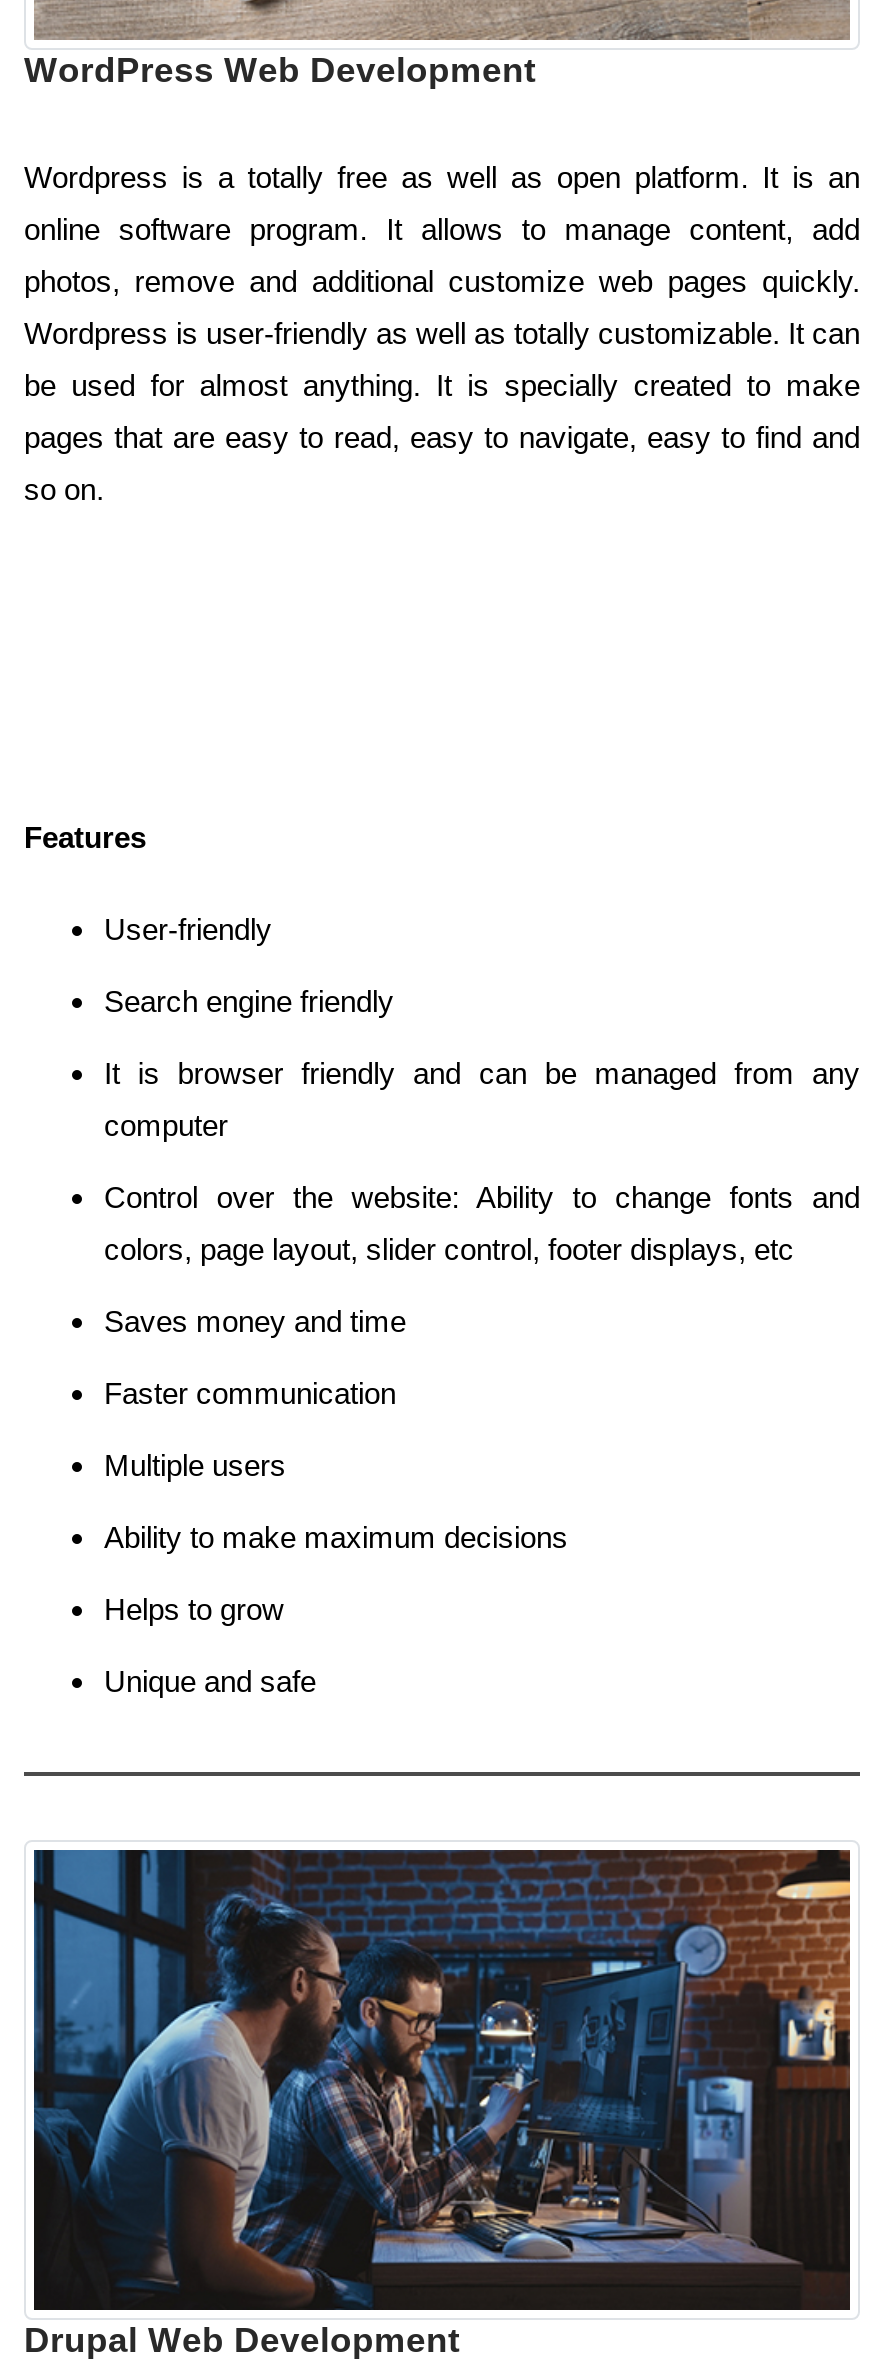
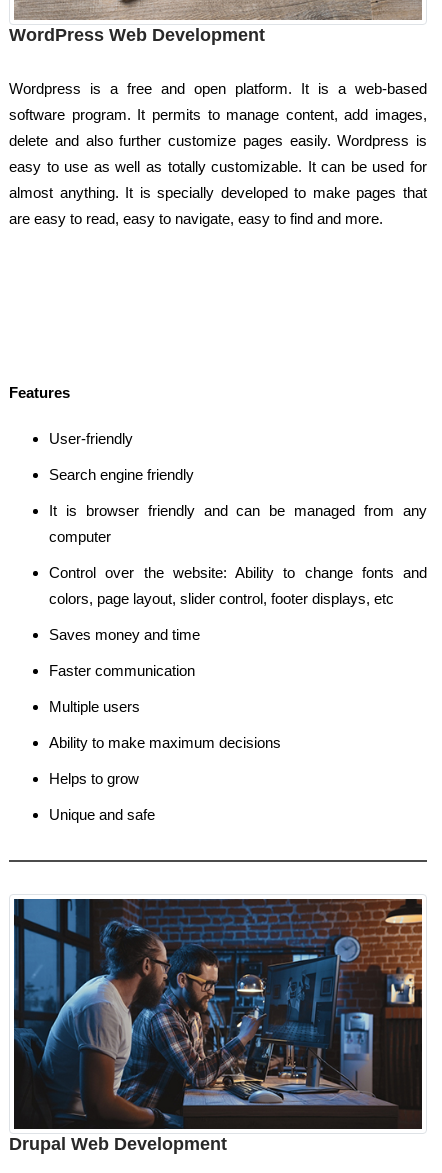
- Wordpress is a totally free as well as open platform. It is an
- online software program. It allows to manage content, add
- photos, remove and additional customize web pages quickly.
- Wordpress is user-friendly as well as totally customizable. It can
- be used for almost anything. It is specially created to make
- pages that are easy to read, easy to navigate, easy to find and
- so on.
+ Wordpress is a free and open platform. It is a web-based
+ software program. It permits to manage content, add images,
+ delete and also further customize pages easily. Wordpress is
+ easy to use as well as totally customizable. It can be used for
+ almost anything. It is specially developed to make pages that
+ are easy to read, easy to navigate, easy to find and more.
